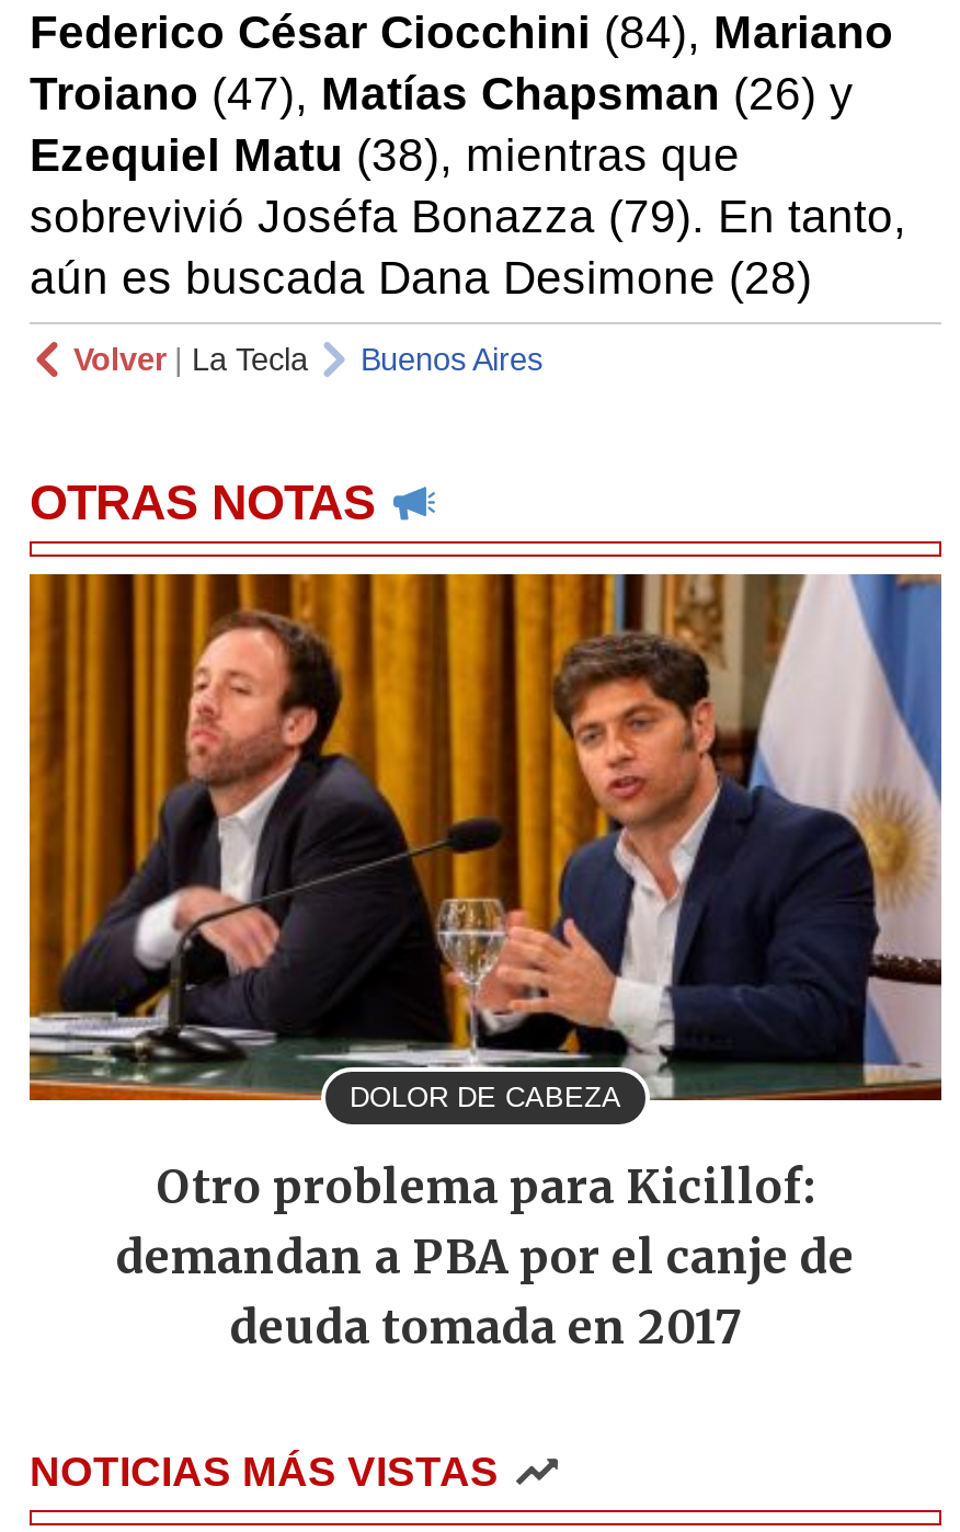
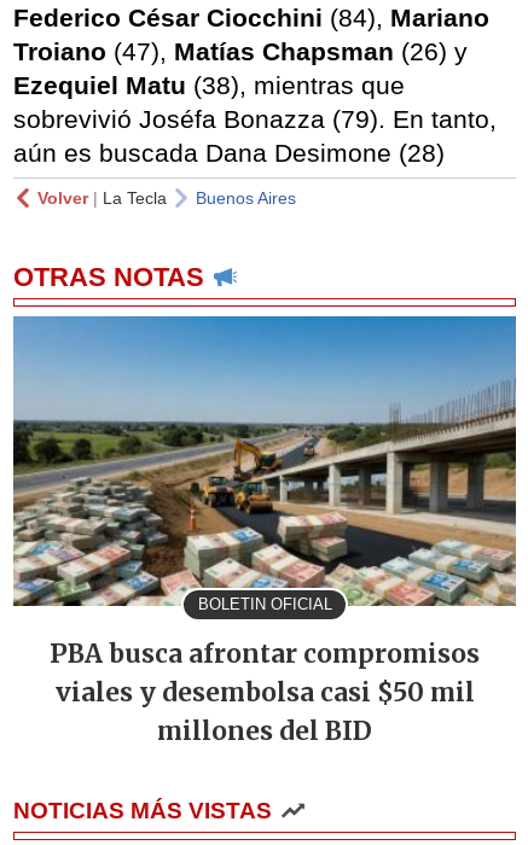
- [image]
- DOLOR DE CABEZA
+ [image]
+ BOLETIN OFICIAL

- Otro problema para Kicillof:
- demandan a PBA por el canje de
- deuda tomada en 2017
+ PBA busca afrontar compromisos
+ viales y desembolsa casi $50 mil
+ millones del BID
